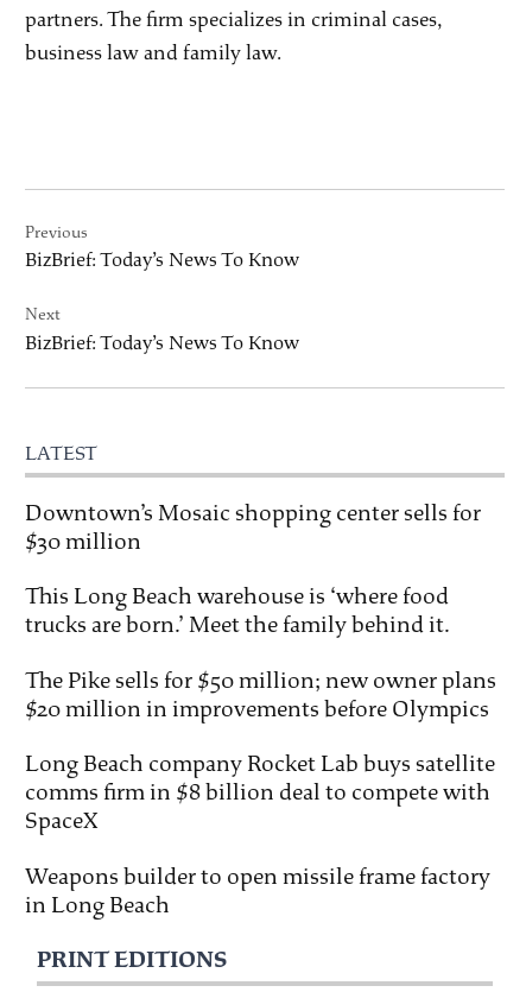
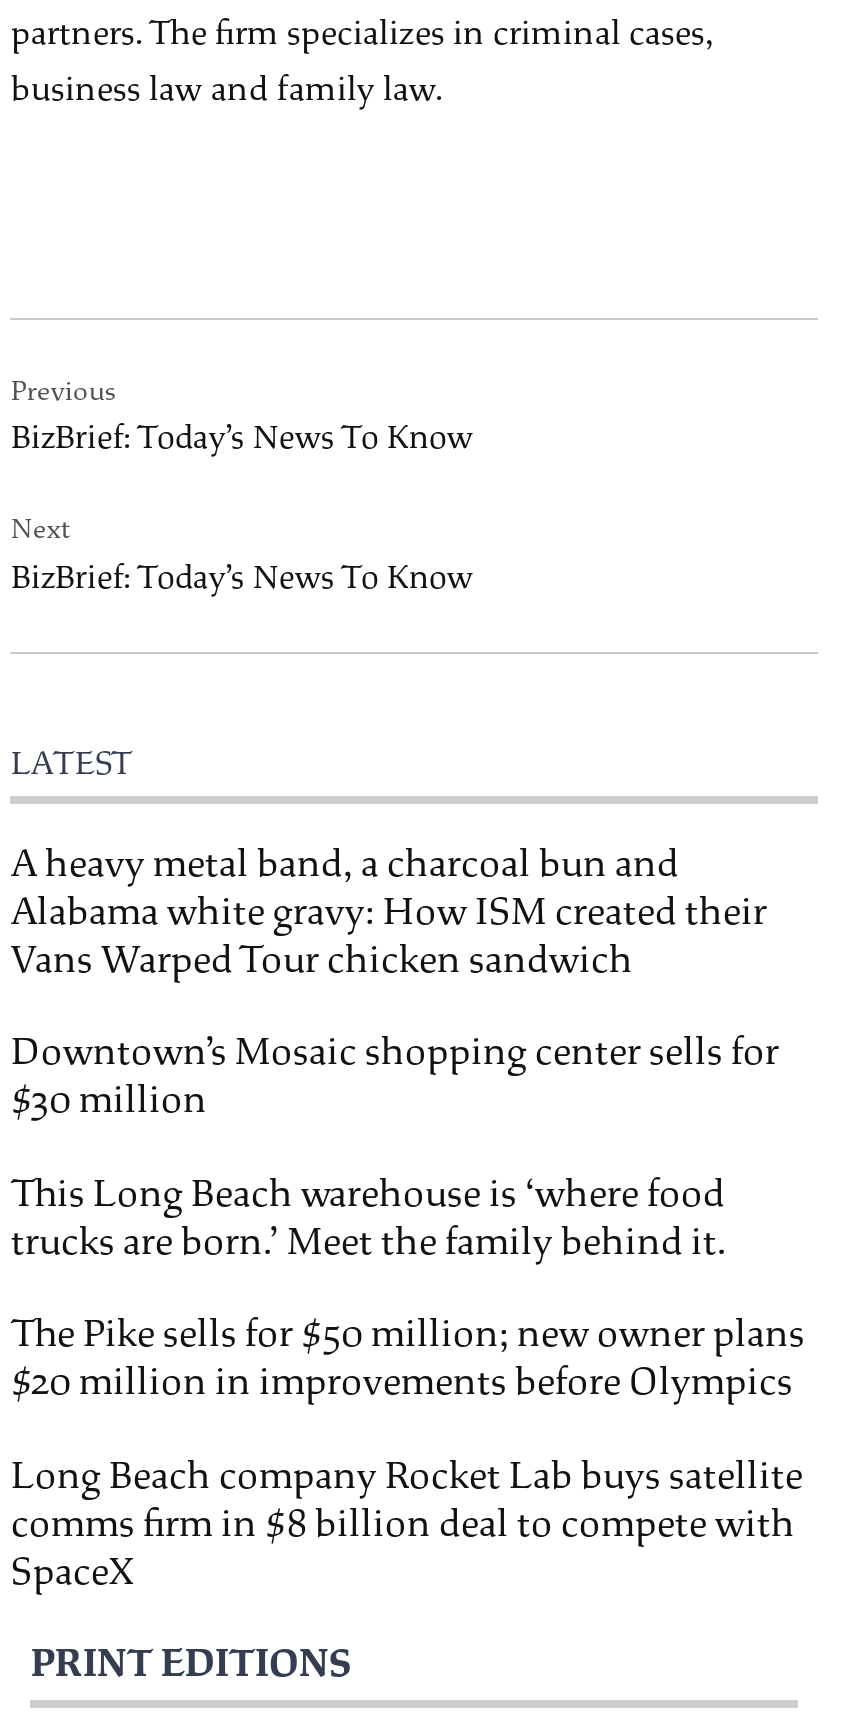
+ A heavy metal band, a charcoal bun and
+ Alabama white gravy: How ISM created their
+ Vans Warped Tour chicken sandwich

moved down: Downtown’s Mosaic shopping center sells for | $30 million | This Long Beach warehouse is ‘where food | ... | comms firm in $8 billion deal to compete with | SpaceX

- Weapons builder to open missile frame factory
- in Long Beach
